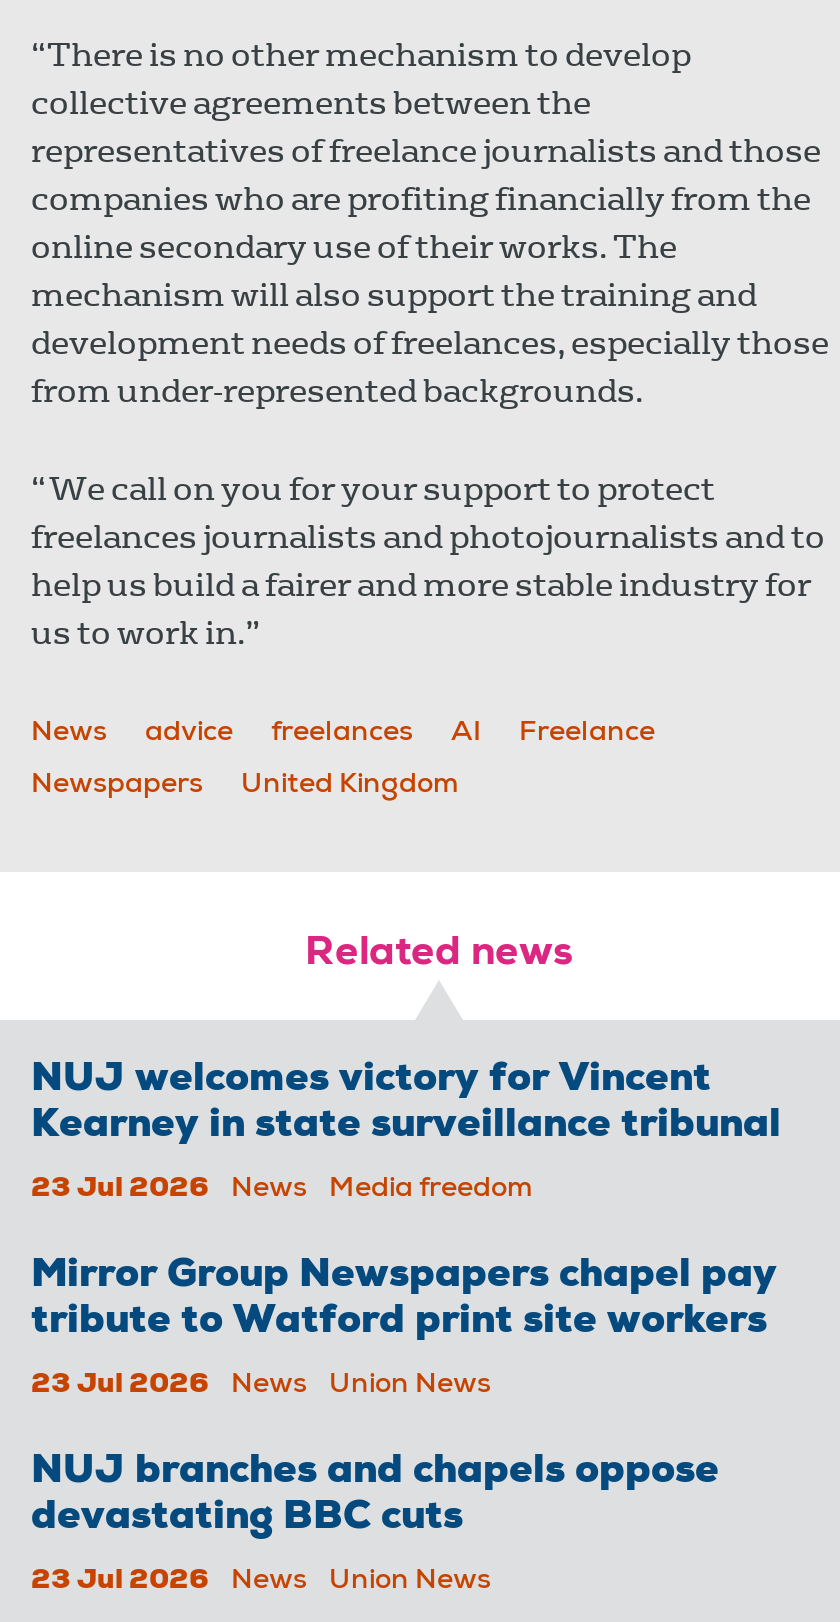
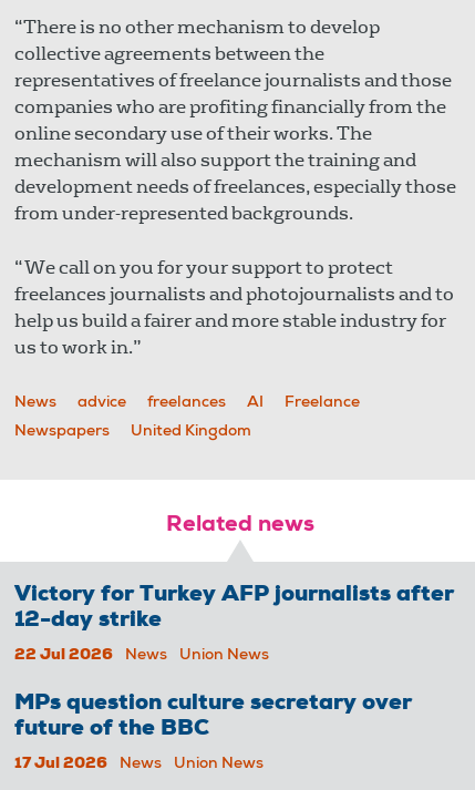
- NUJ welcomes victory for Vincent
- Kearney in state surveillance tribunal
- 23 Jul 2026
- News
- Media freedom
- Mirror Group Newspapers chapel pay
- tribute to Watford print site workers
- 23 Jul 2026
+ Victory for Turkey AFP journalists after
+ 12-day strike
+ 22 Jul 2026

- NUJ branches and chapels oppose
- devastating BBC cuts
+ MPs question culture secretary over
+ future of the BBC

- 23 Jul 2026 News Union News
+ 17 Jul 2026 News Union News
